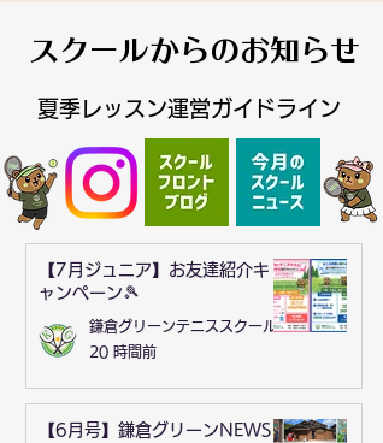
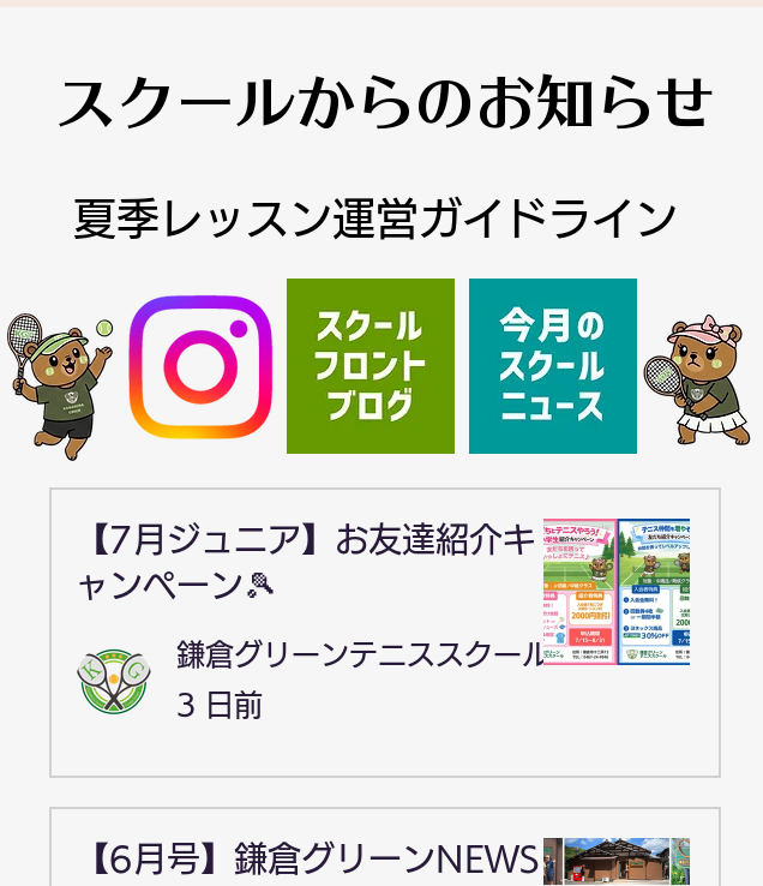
- 20 時間前
+ 3 日前
